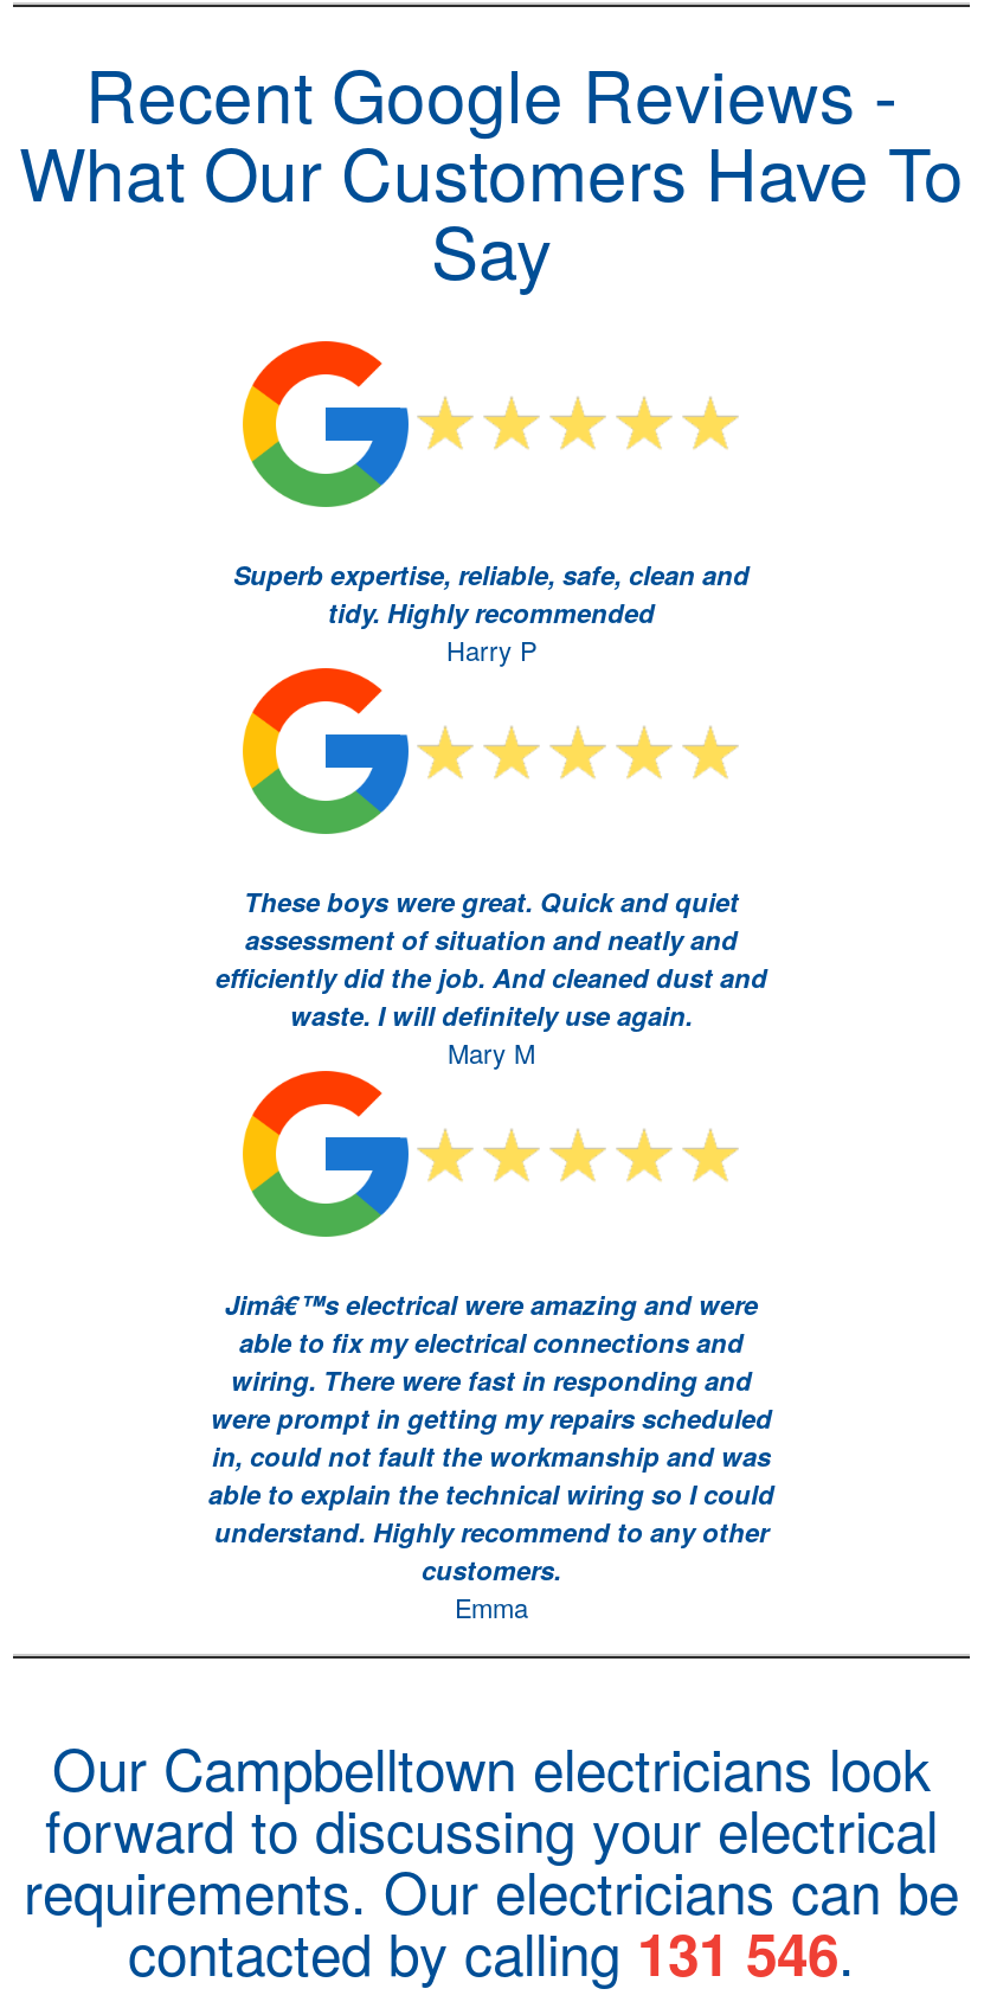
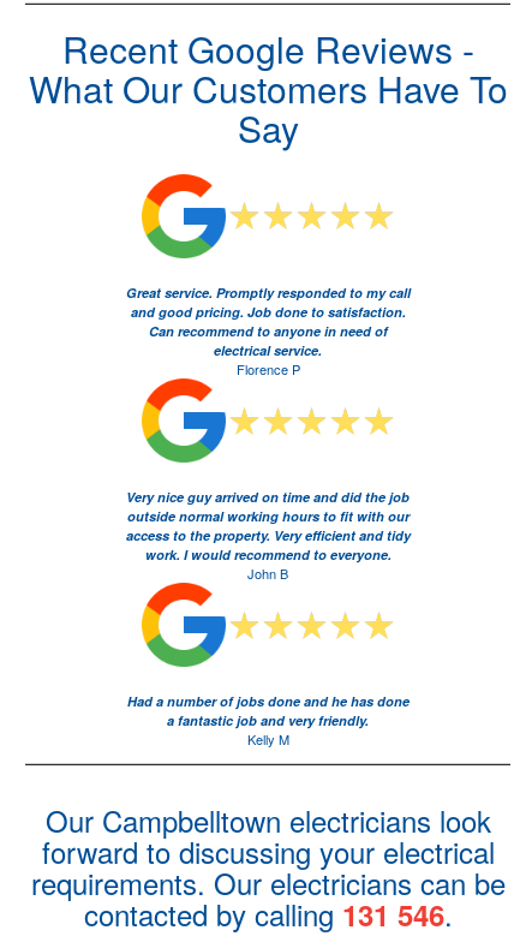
- Superb expertise, reliable, safe, clean and
- tidy. Highly recommended
- Harry P
+ Great service. Promptly responded to my call
+ and good pricing. Job done to satisfaction.
+ Can recommend to anyone in need of
+ electrical service.
+ Florence P

- These boys were great. Quick and quiet
- assessment of situation and neatly and
- efficiently did the job. And cleaned dust and
- waste. I will definitely use again.
- Mary M
+ Very nice guy arrived on time and did the job
+ outside normal working hours to fit with our
+ access to the property. Very efficient and tidy
+ work. I would recommend to everyone.
+ John B

- Jimâ€™s electrical were amazing and were
- able to fix my electrical connections and
- wiring. There were fast in responding and
- were prompt in getting my repairs scheduled
- in, could not fault the workmanship and was
- able to explain the technical wiring so I could
- understand. Highly recommend to any other
- customers.
- Emma
+ Had a number of jobs done and he has done
+ a fantastic job and very friendly.
+ Kelly M
